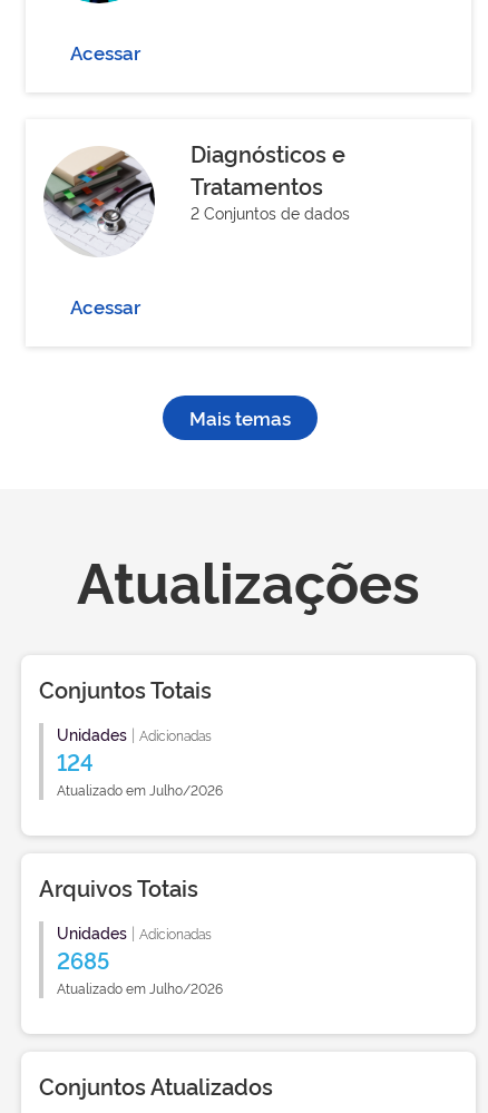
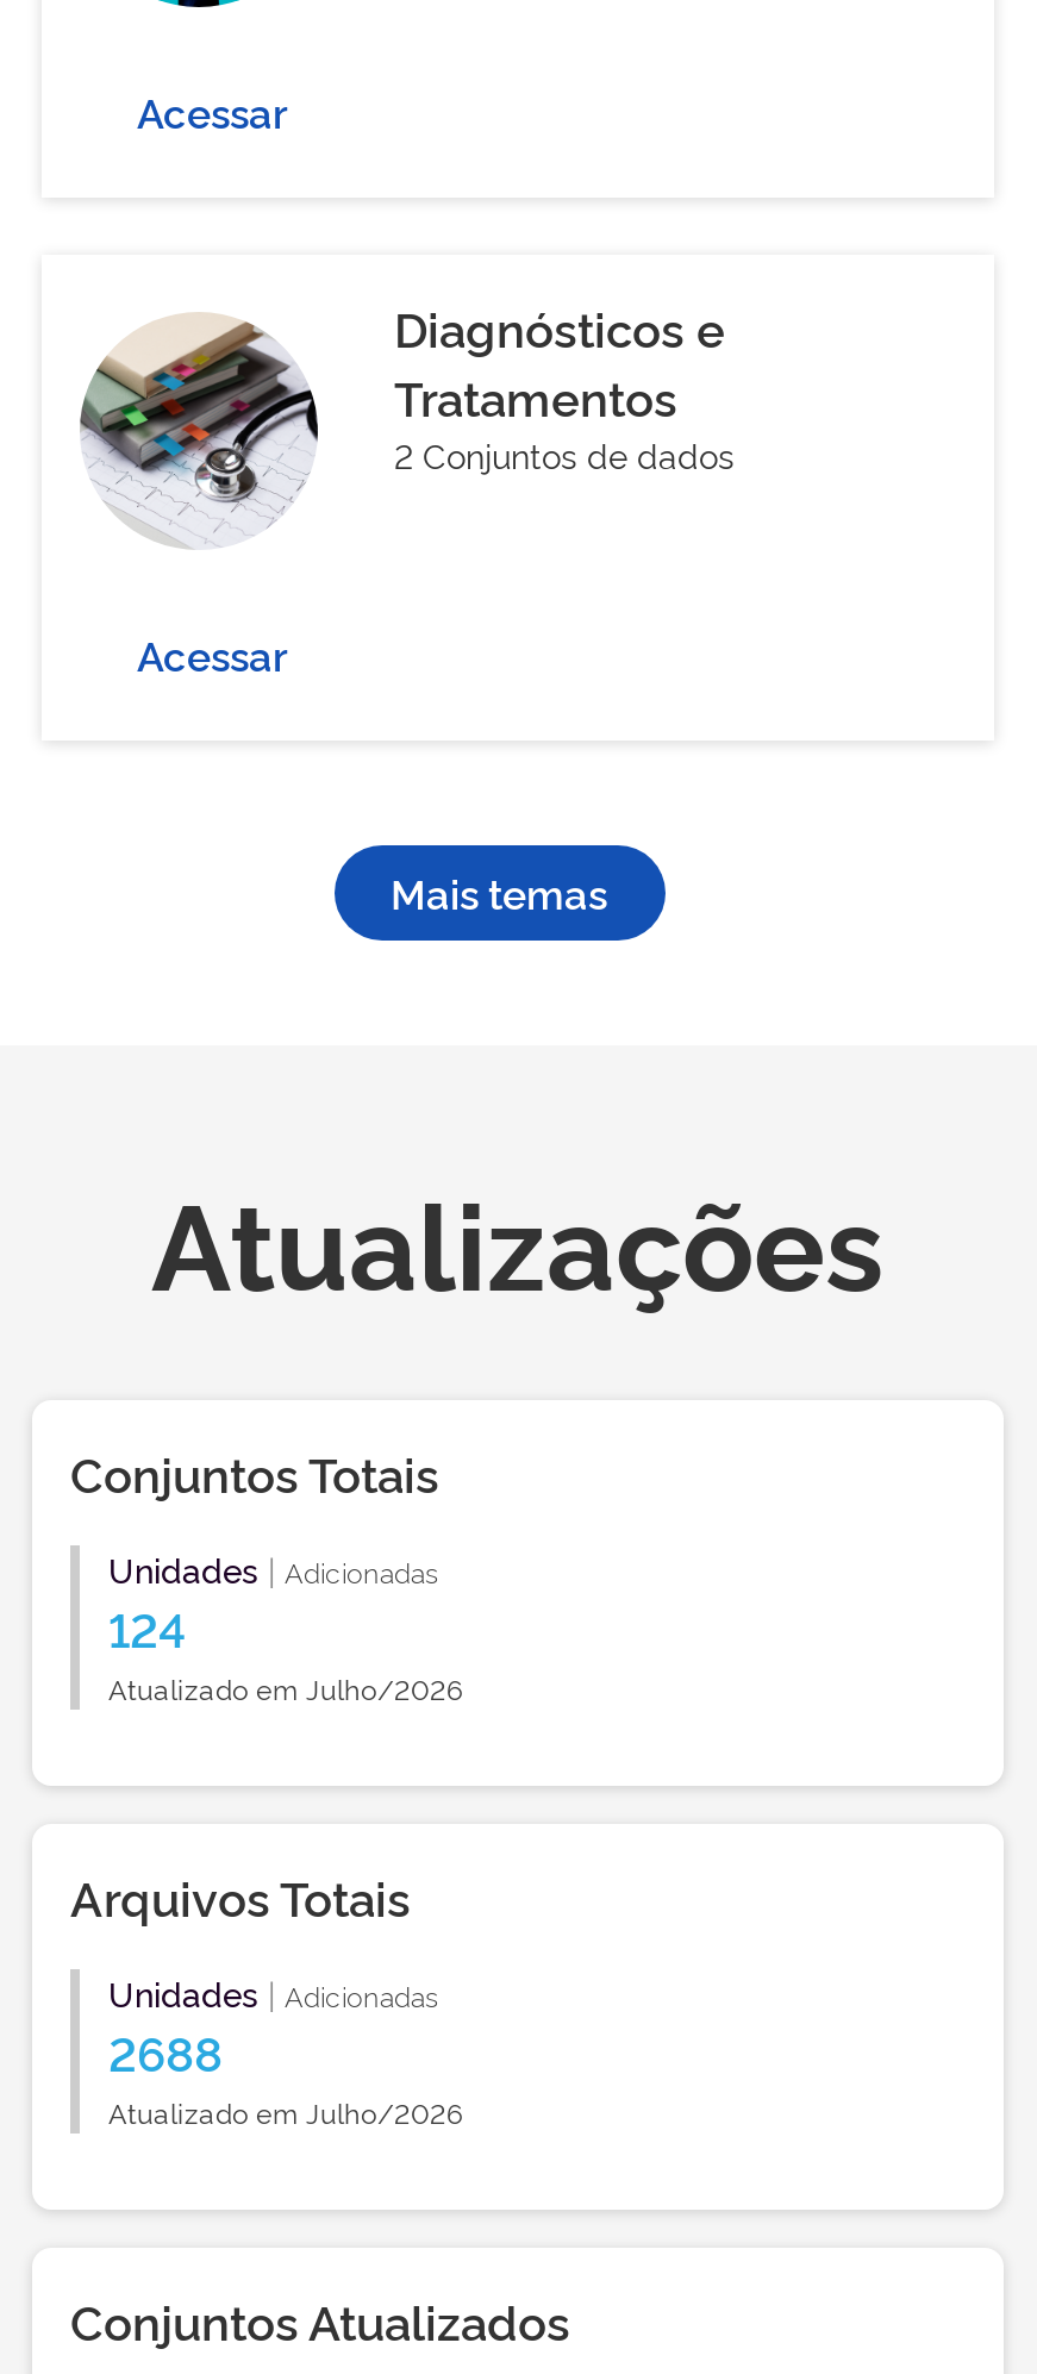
- 2685
+ 2688
